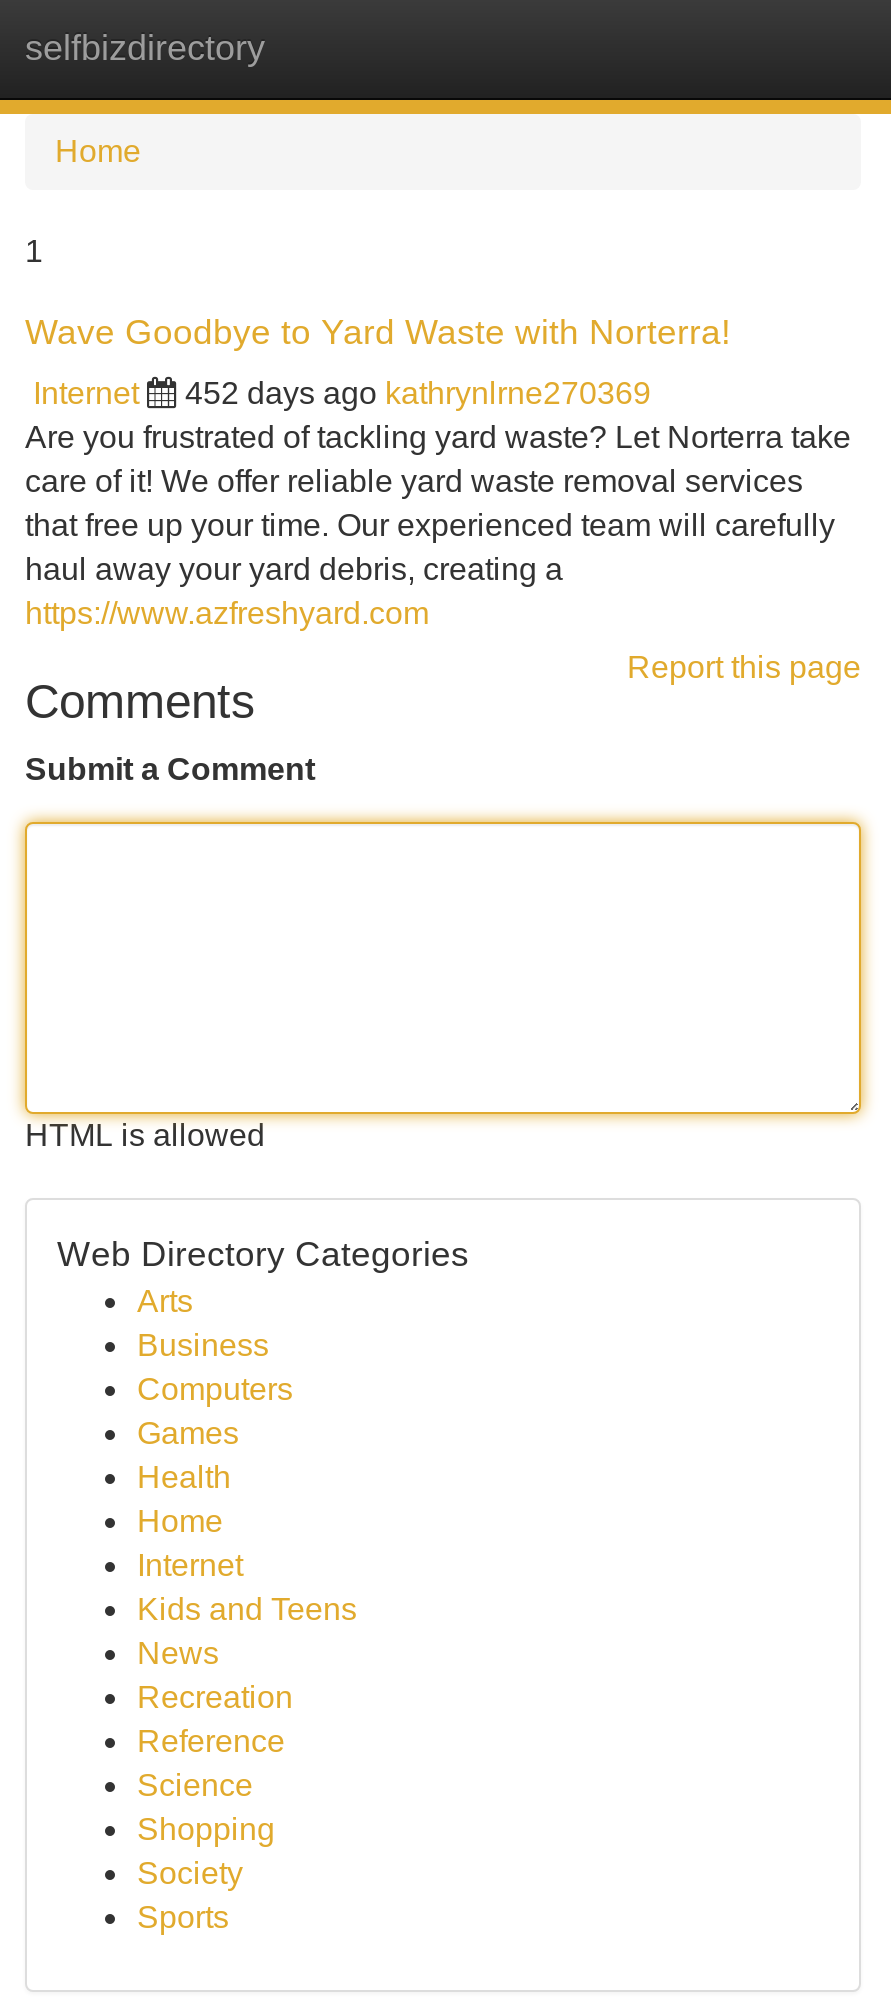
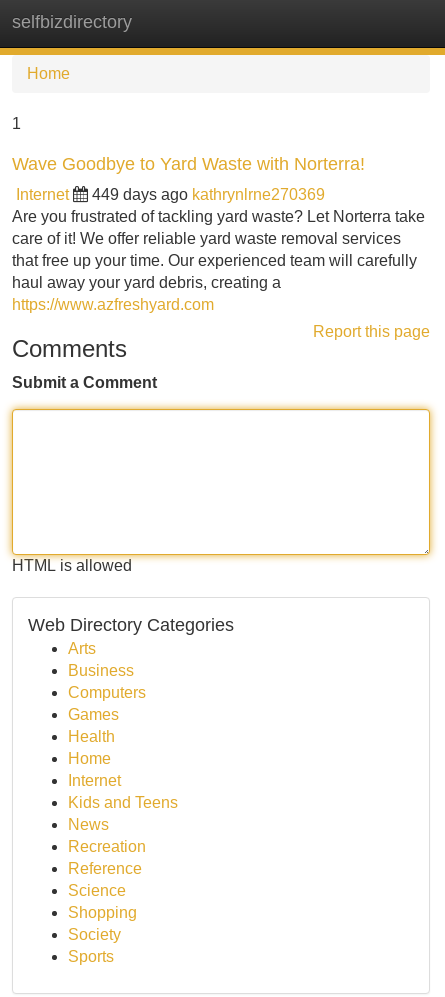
- 452 days ago kathrynlrne270369
+ 449 days ago kathrynlrne270369
